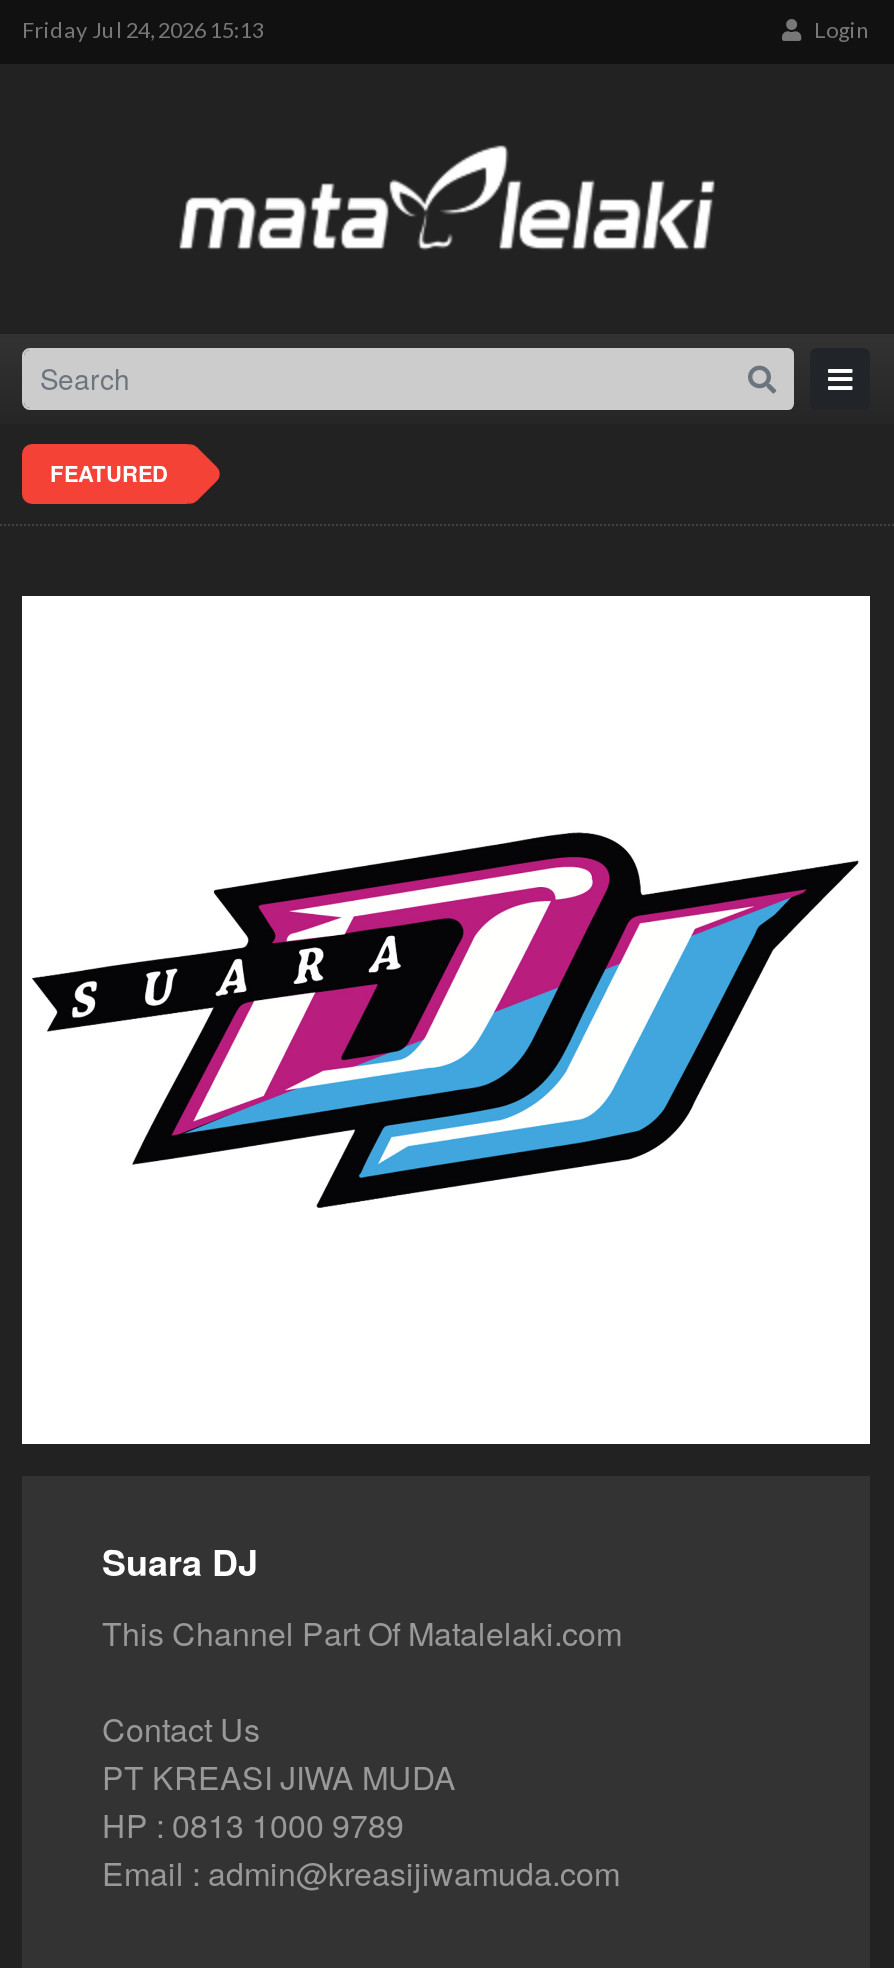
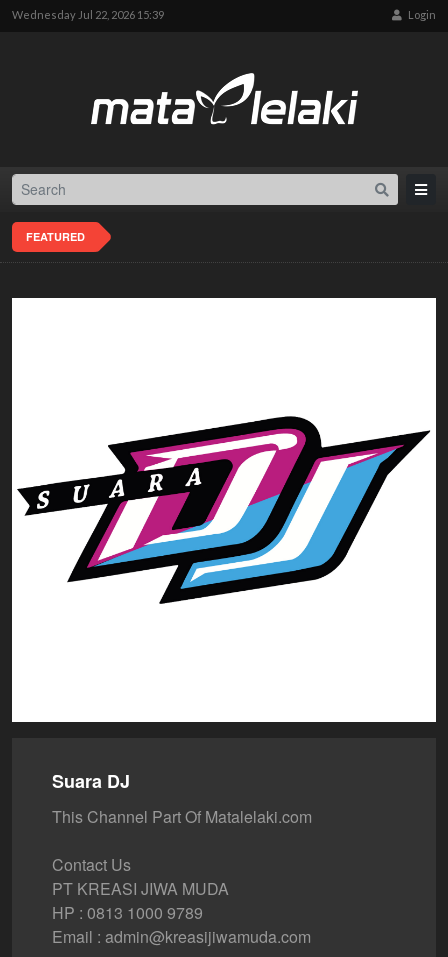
- Friday Jul 24, 2026 15:13
+ Wednesday Jul 22, 2026 15:39
